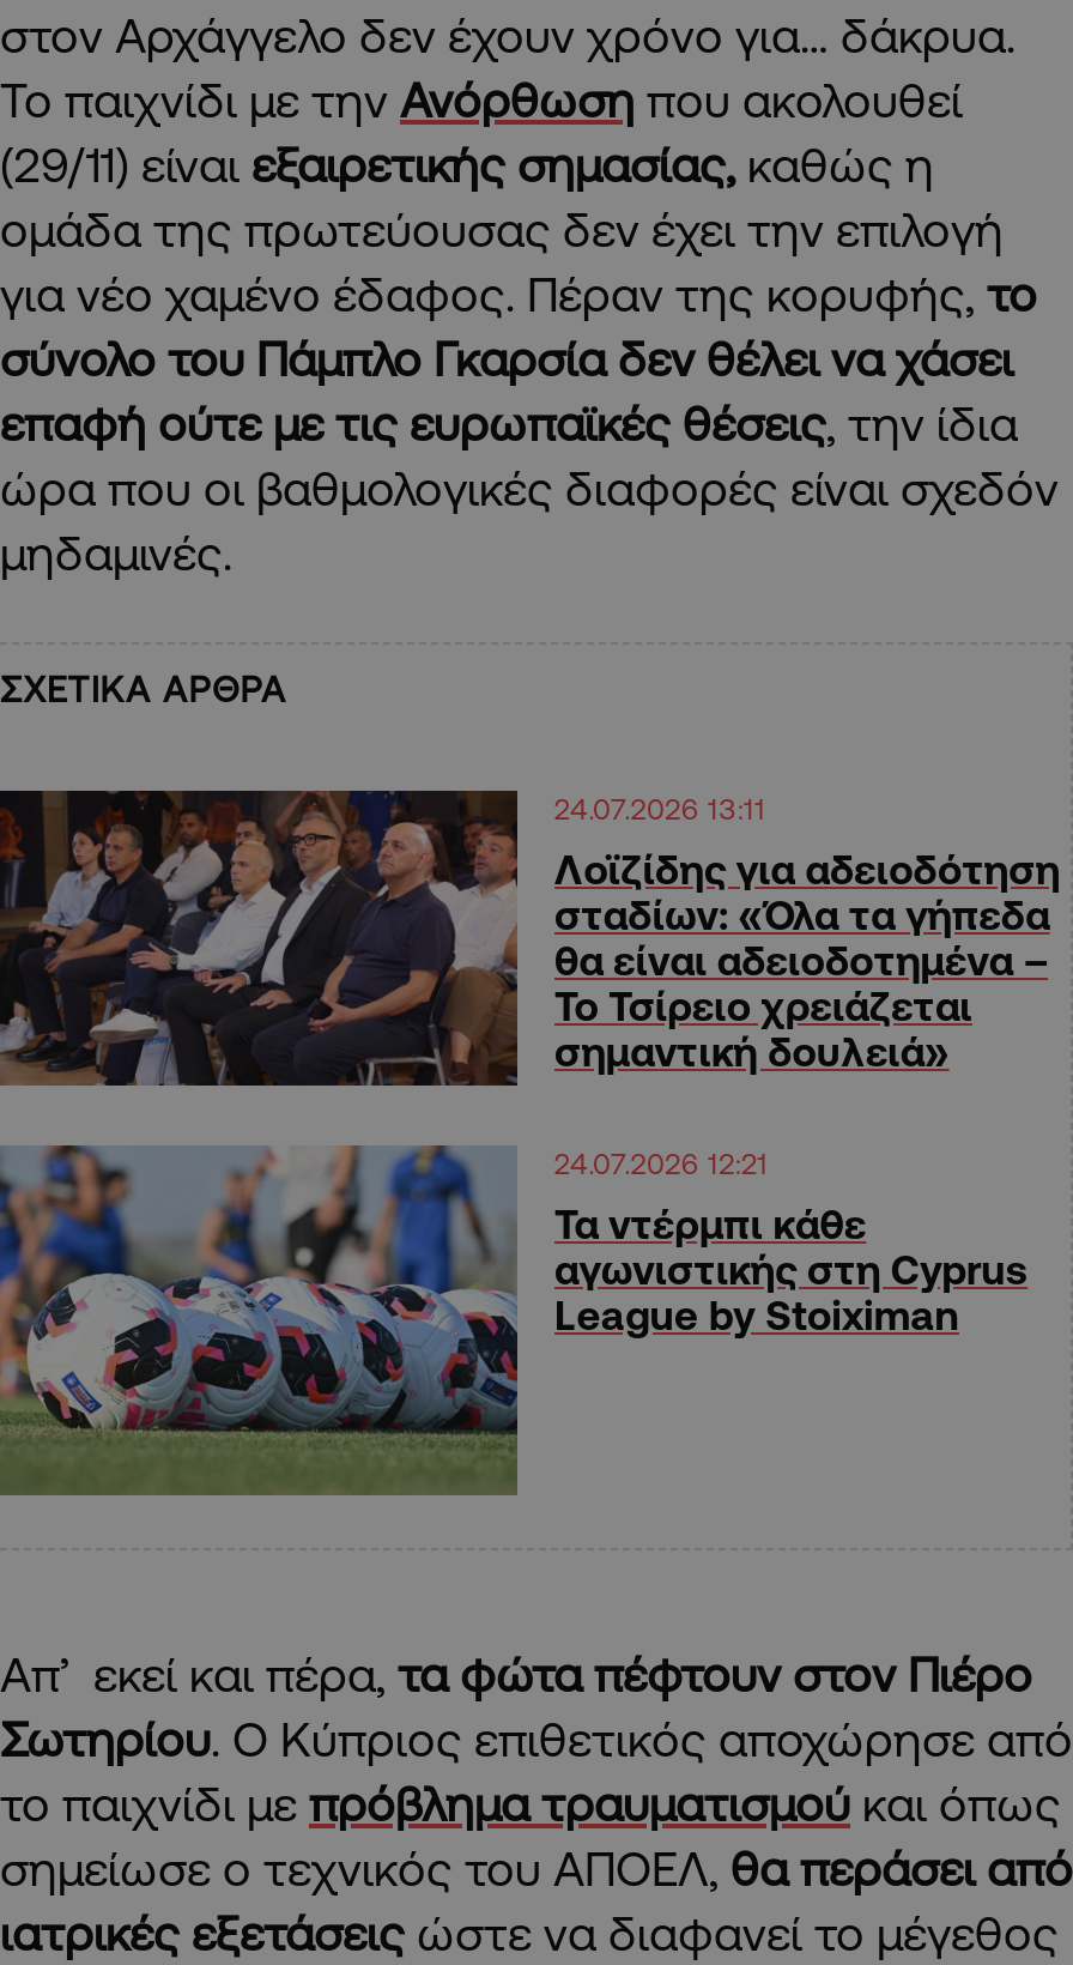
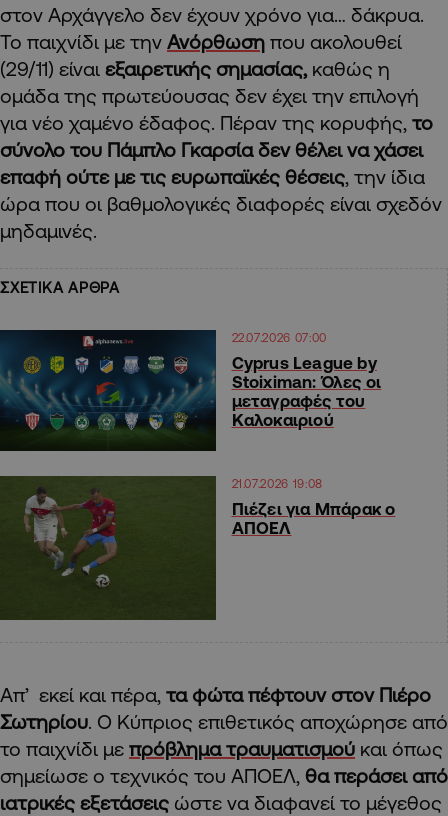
- [image]
- 24.07.2026 13:11
+ [image]
+ 22.07.2026 07:00

- Λοϊζίδης για αδειοδότηση
- σταδίων: «Όλα τα γήπεδα
- θα είναι αδειοδοτημένα –
- Το Τσίρειο χρειάζεται
- σημαντική δουλειά»
+ Cyprus League by
+ Stoiximan: Όλες οι
+ μεταγραφές του
+ Καλοκαιριού

- [image]
- 24.07.2026 12:21
+ [image]
+ 21.07.2026 19:08

- Τα ντέρμπι κάθε
- αγωνιστικής στη Cyprus
- League by Stoiximan
+ Πιέζει για Μπάρακ ο
+ ΑΠΟΕΛ
